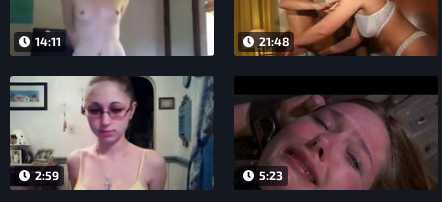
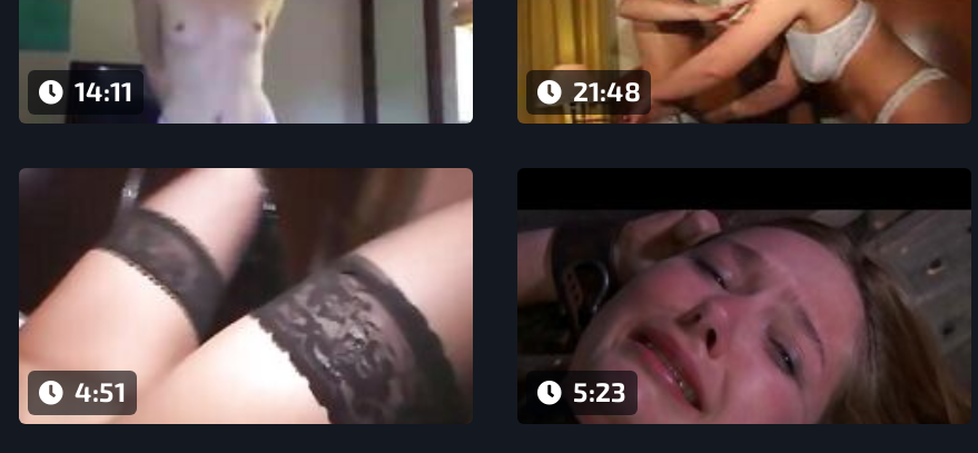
- [image]
- 2:59
+ [image]
+ 4:51
